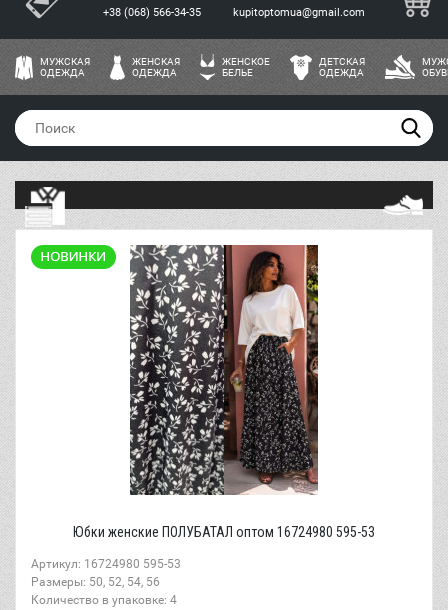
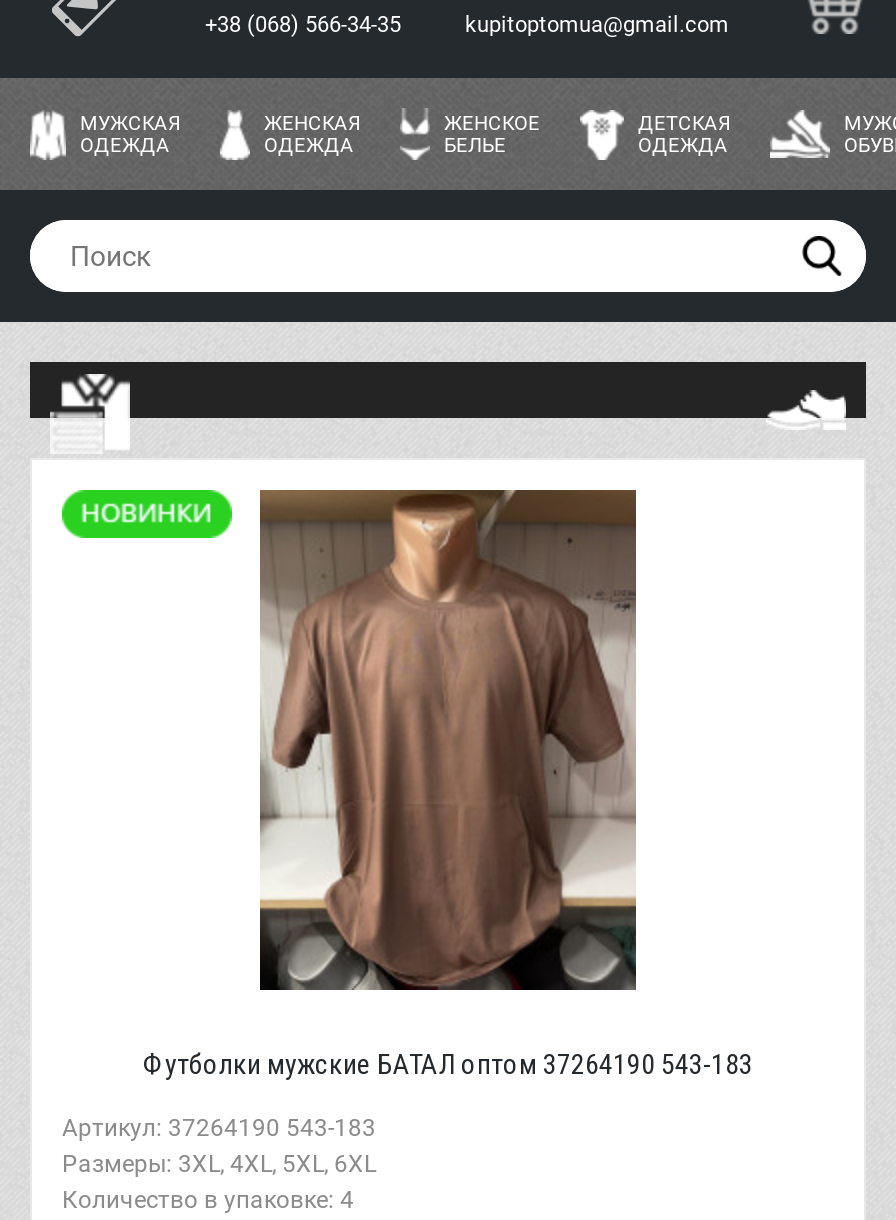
- [image]
- Юбки женские ПОЛУБАТАЛ оптом 16724980 595-53
+ [image]
+ Футболки мужские БАТАЛ оптом 37264190 543-183

- Артикул: 16724980 595-53
+ Артикул: 37264190 543-183

- Размеры: 50, 52, 54, 56
+ Размеры: 3XL, 4XL, 5XL, 6XL
